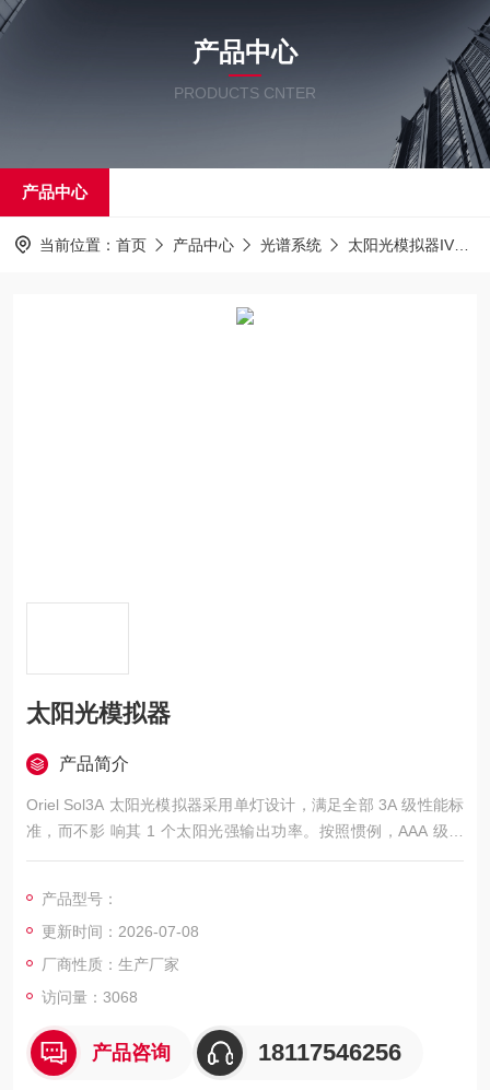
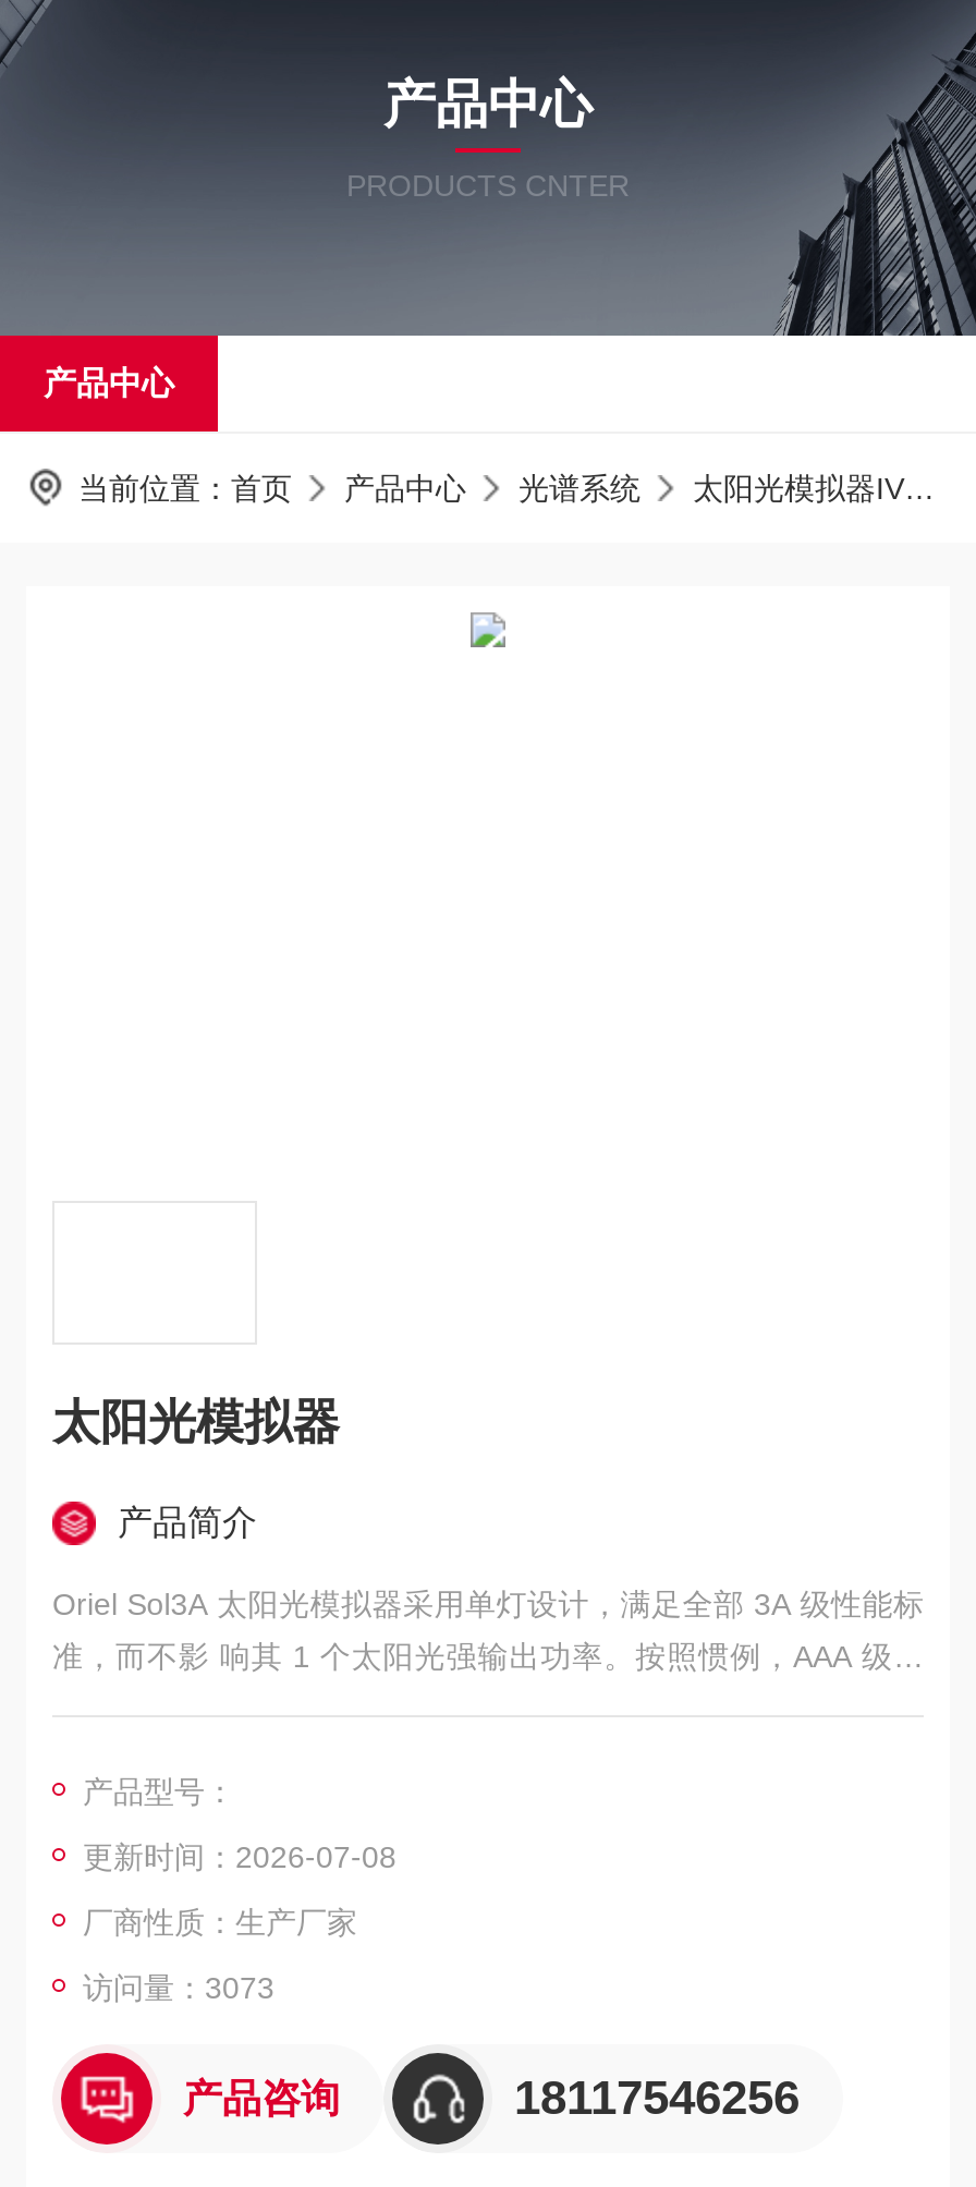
- 访问量：3068
+ 访问量：3073
